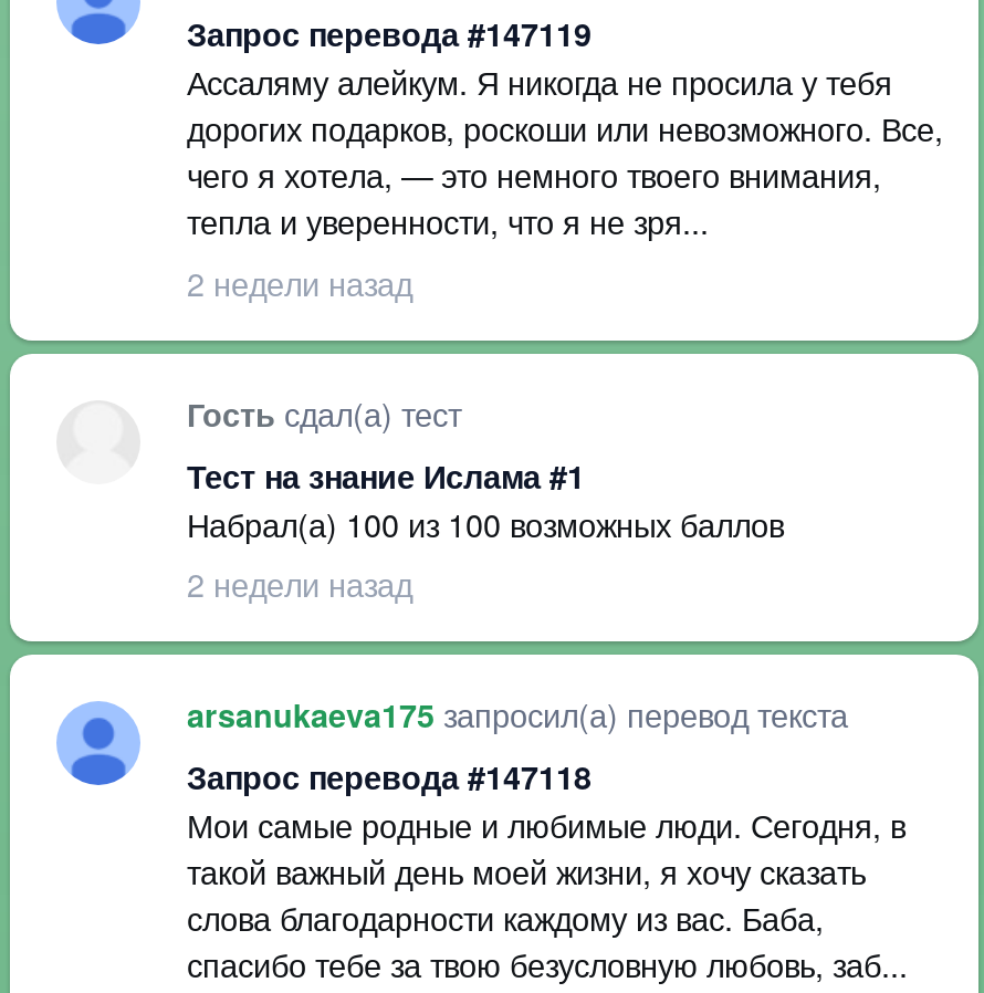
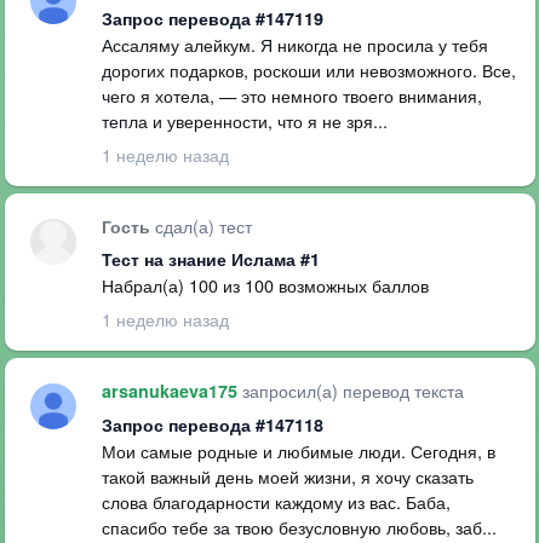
- 2 недели назад
+ 1 неделю назад

- 2 недели назад
+ 1 неделю назад
